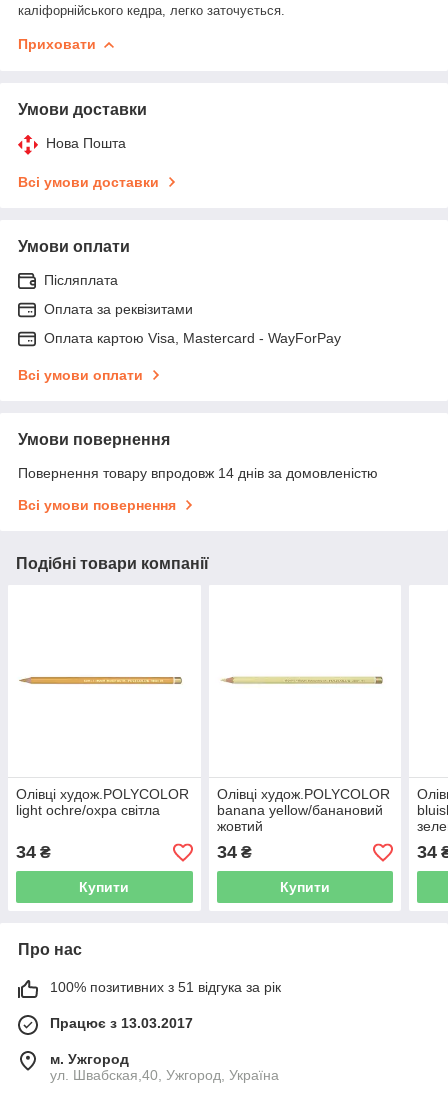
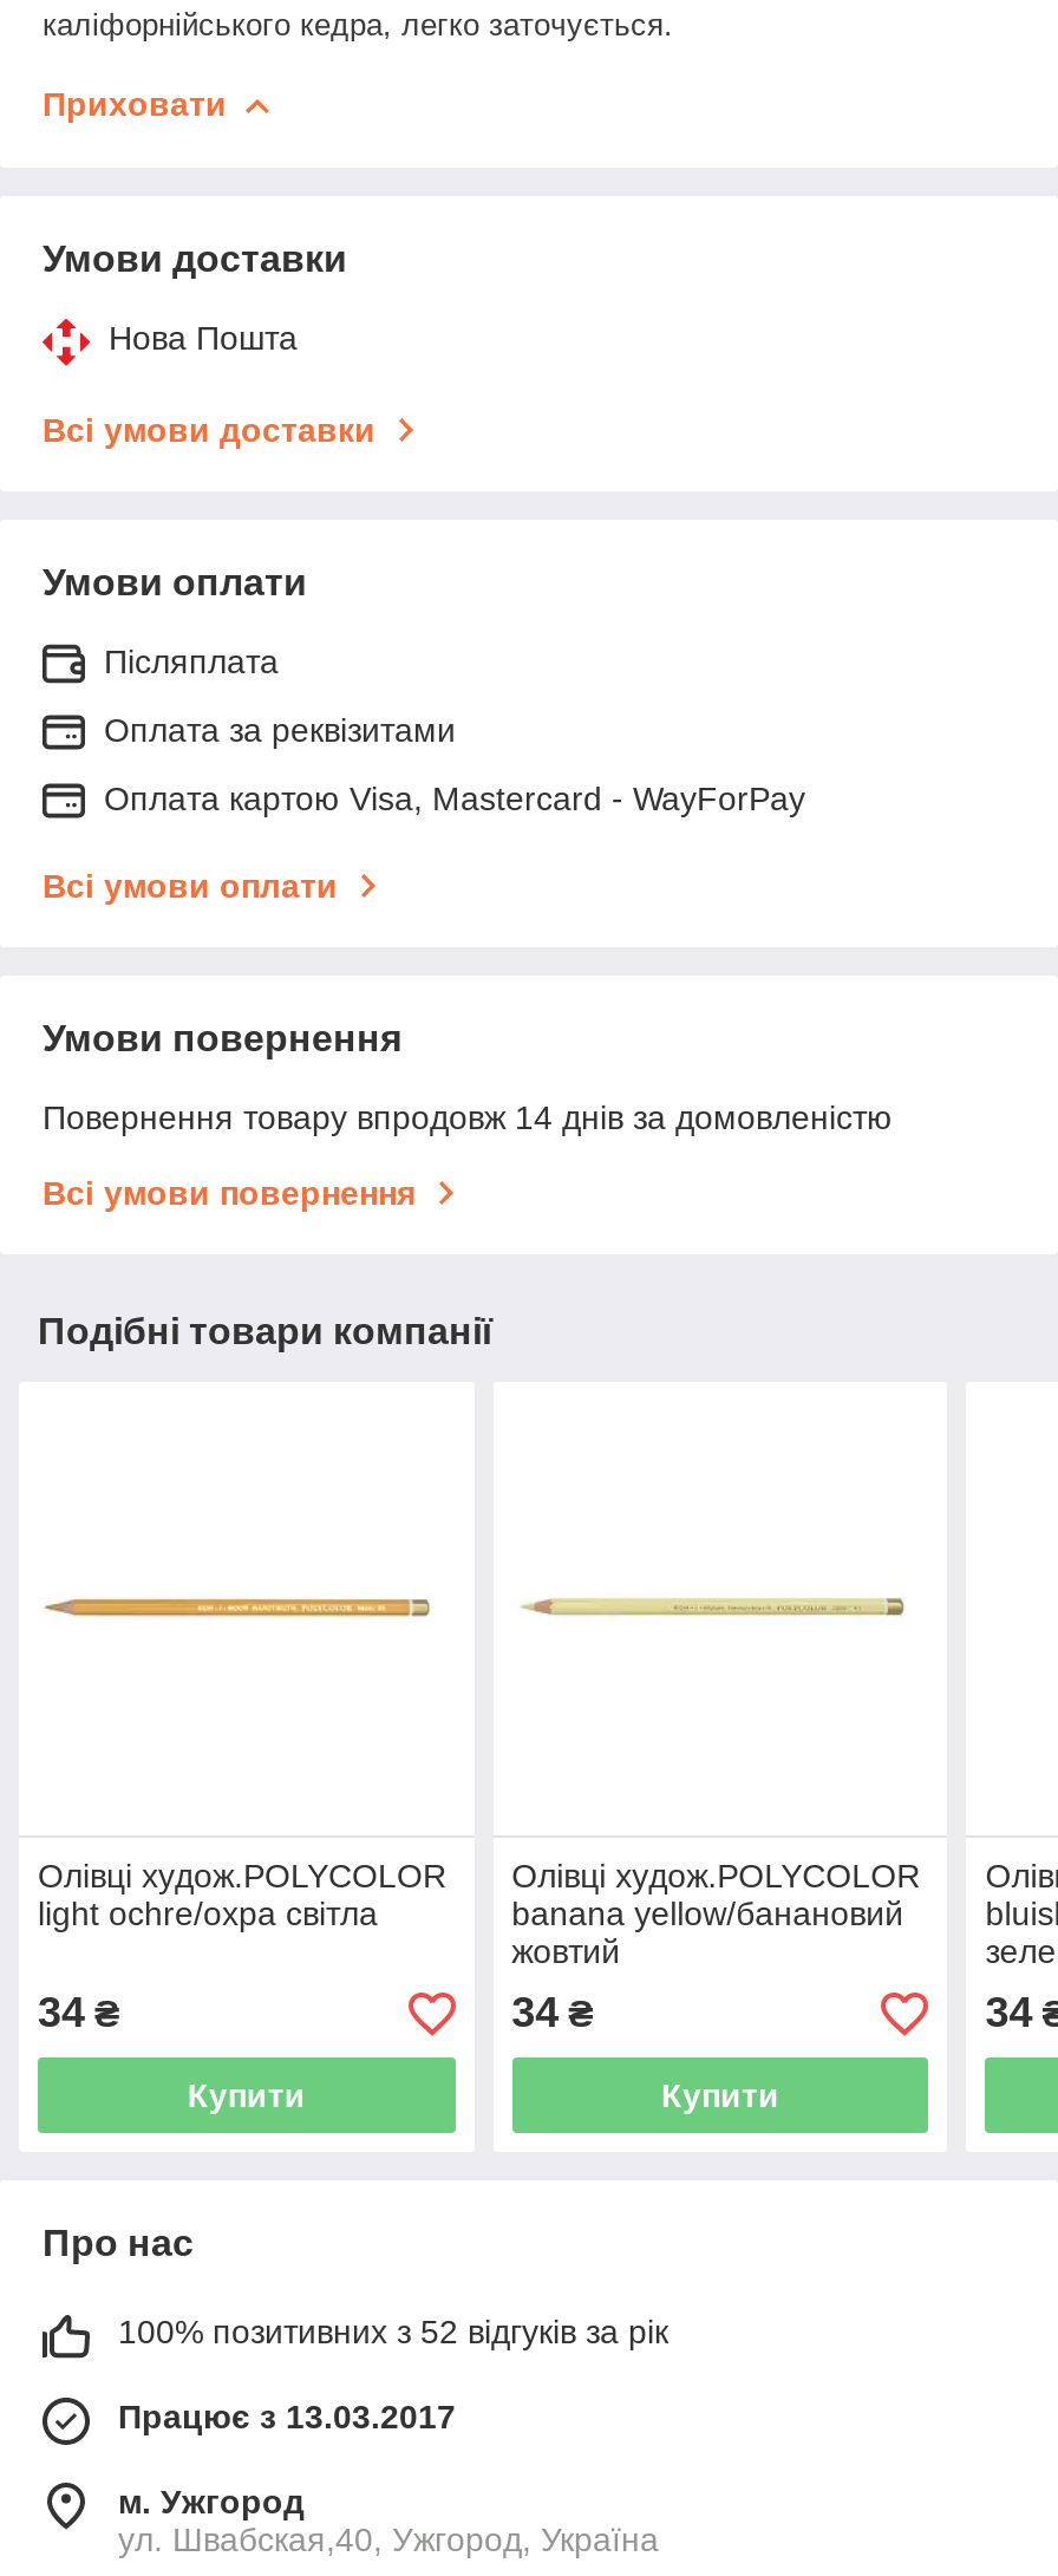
- 100% позитивних з 51 відгука за рік
+ 100% позитивних з 52 відгуків за рік
